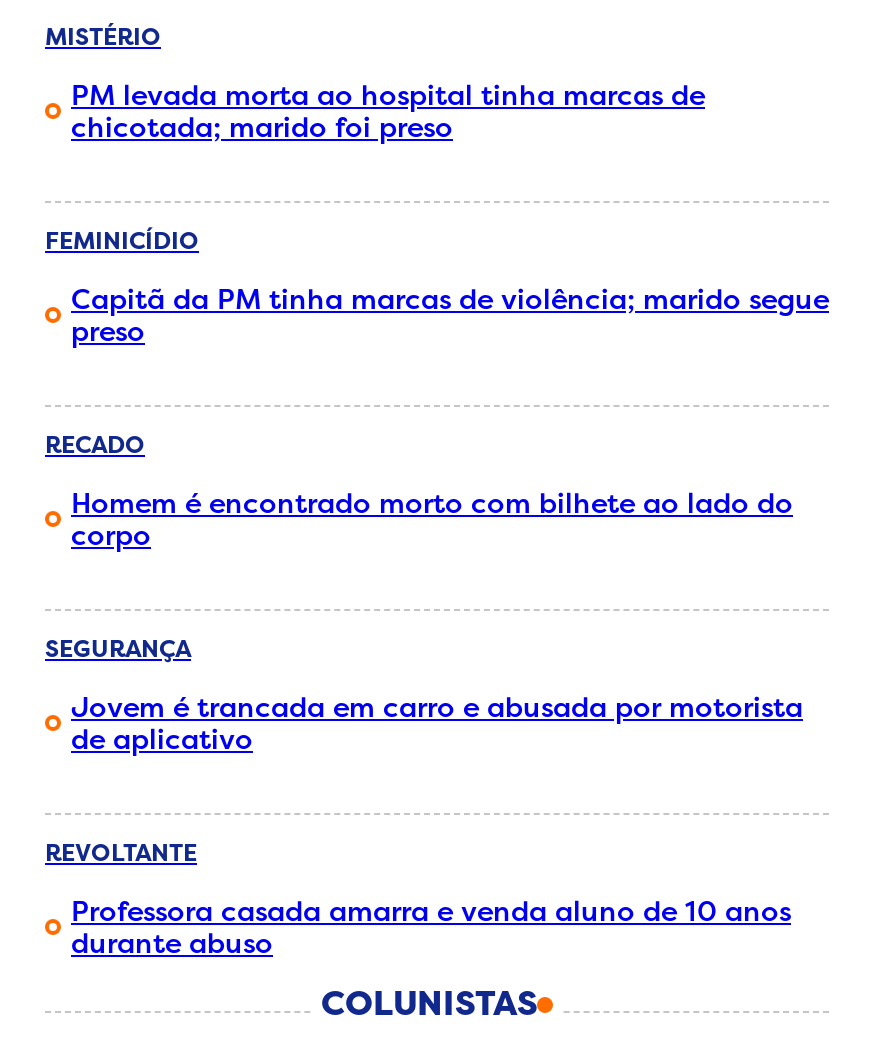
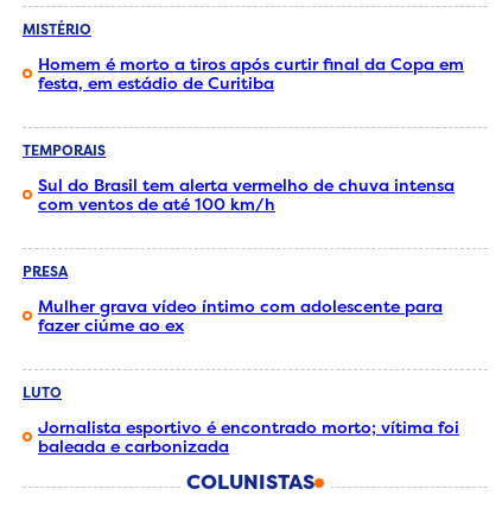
- PM levada morta ao hospital tinha marcas de
- chicotada; marido foi preso
- FEMINICÍDIO
- Capitã da PM tinha marcas de violência; marido segue
- preso
- RECADO
- Homem é encontrado morto com bilhete ao lado do
- corpo
- SEGURANÇA
- Jovem é trancada em carro e abusada por motorista
- de aplicativo
- REVOLTANTE
- Professora casada amarra e venda aluno de 10 anos
- durante abuso
+ Homem é morto a tiros após curtir final da Copa em
+ festa, em estádio de Curitiba
+ TEMPORAIS
+ Sul do Brasil tem alerta vermelho de chuva intensa
+ com ventos de até 100 km/h
+ PRESA
+ Mulher grava vídeo íntimo com adolescente para
+ fazer ciúme ao ex
+ LUTO
+ Jornalista esportivo é encontrado morto; vítima foi
+ baleada e carbonizada
